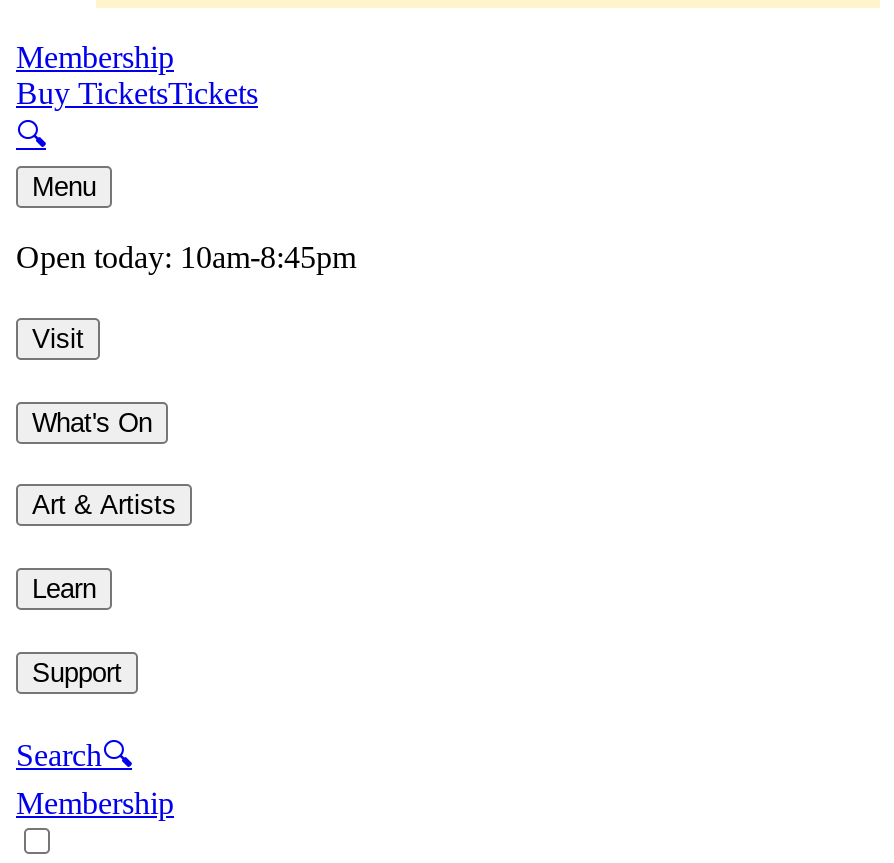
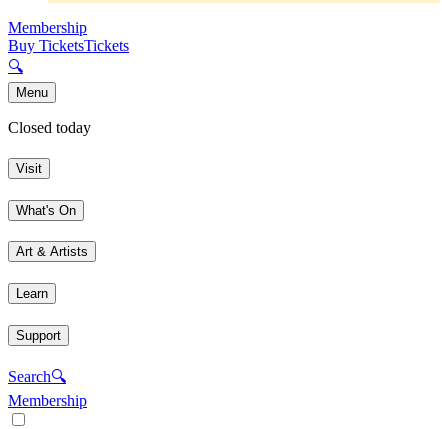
- Open today: 10am-8:45pm
+ Closed today
